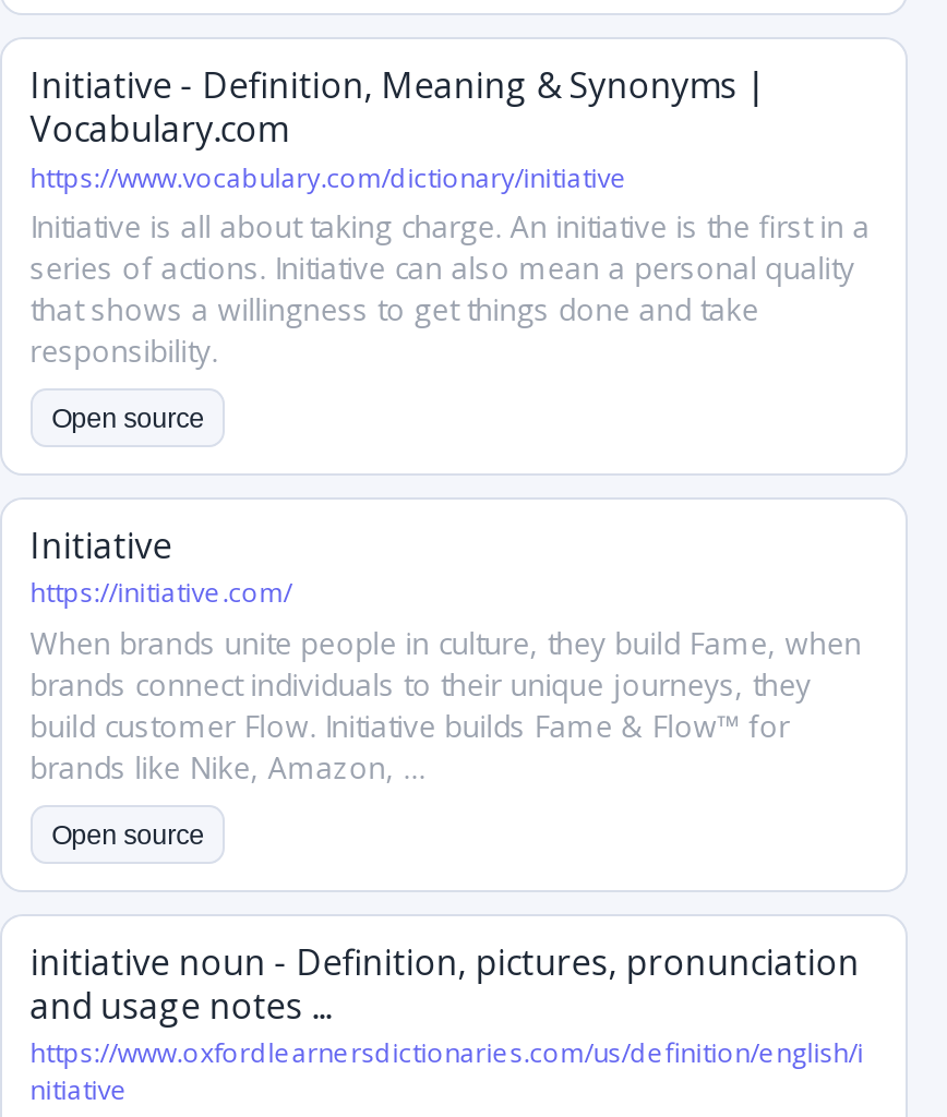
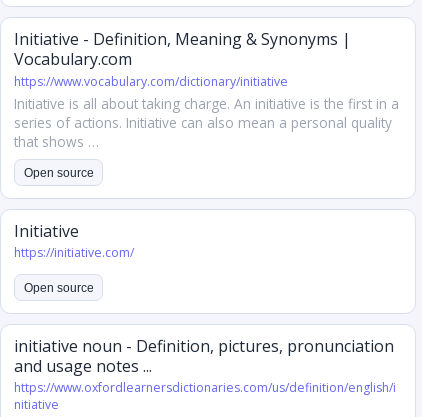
- that shows a willingness to get things done and take
- responsibility.
+ that shows …

- When brands unite people in culture, they build Fame, when
- brands connect individuals to their unique journeys, they
- build customer Flow. Initiative builds Fame & Flow™ for
- brands like Nike, Amazon, …
